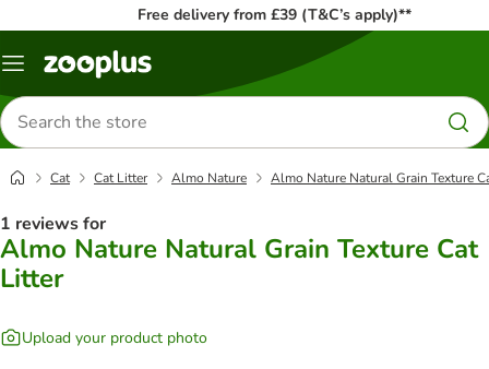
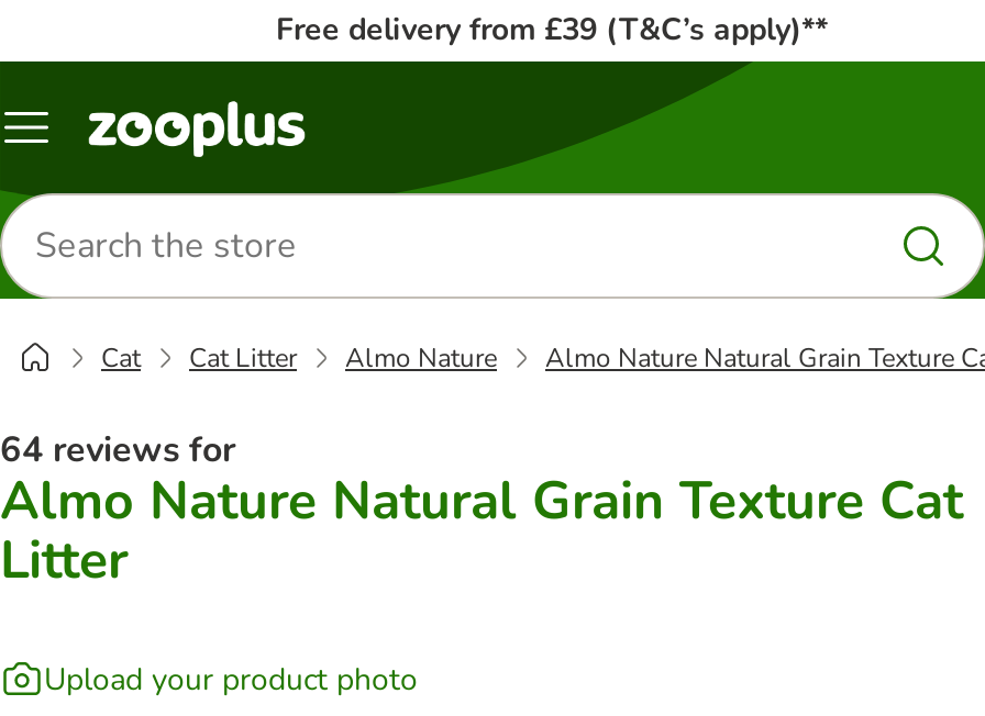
- 1 reviews for
+ 64 reviews for
